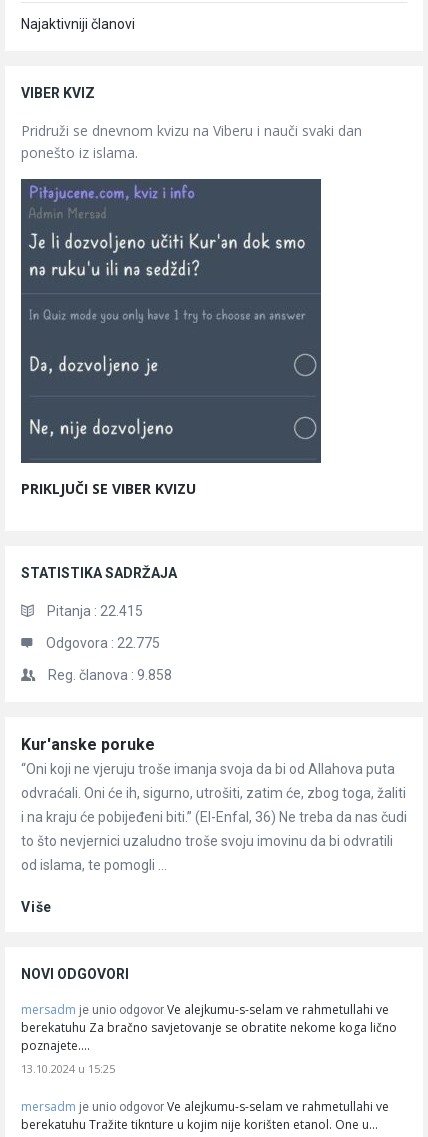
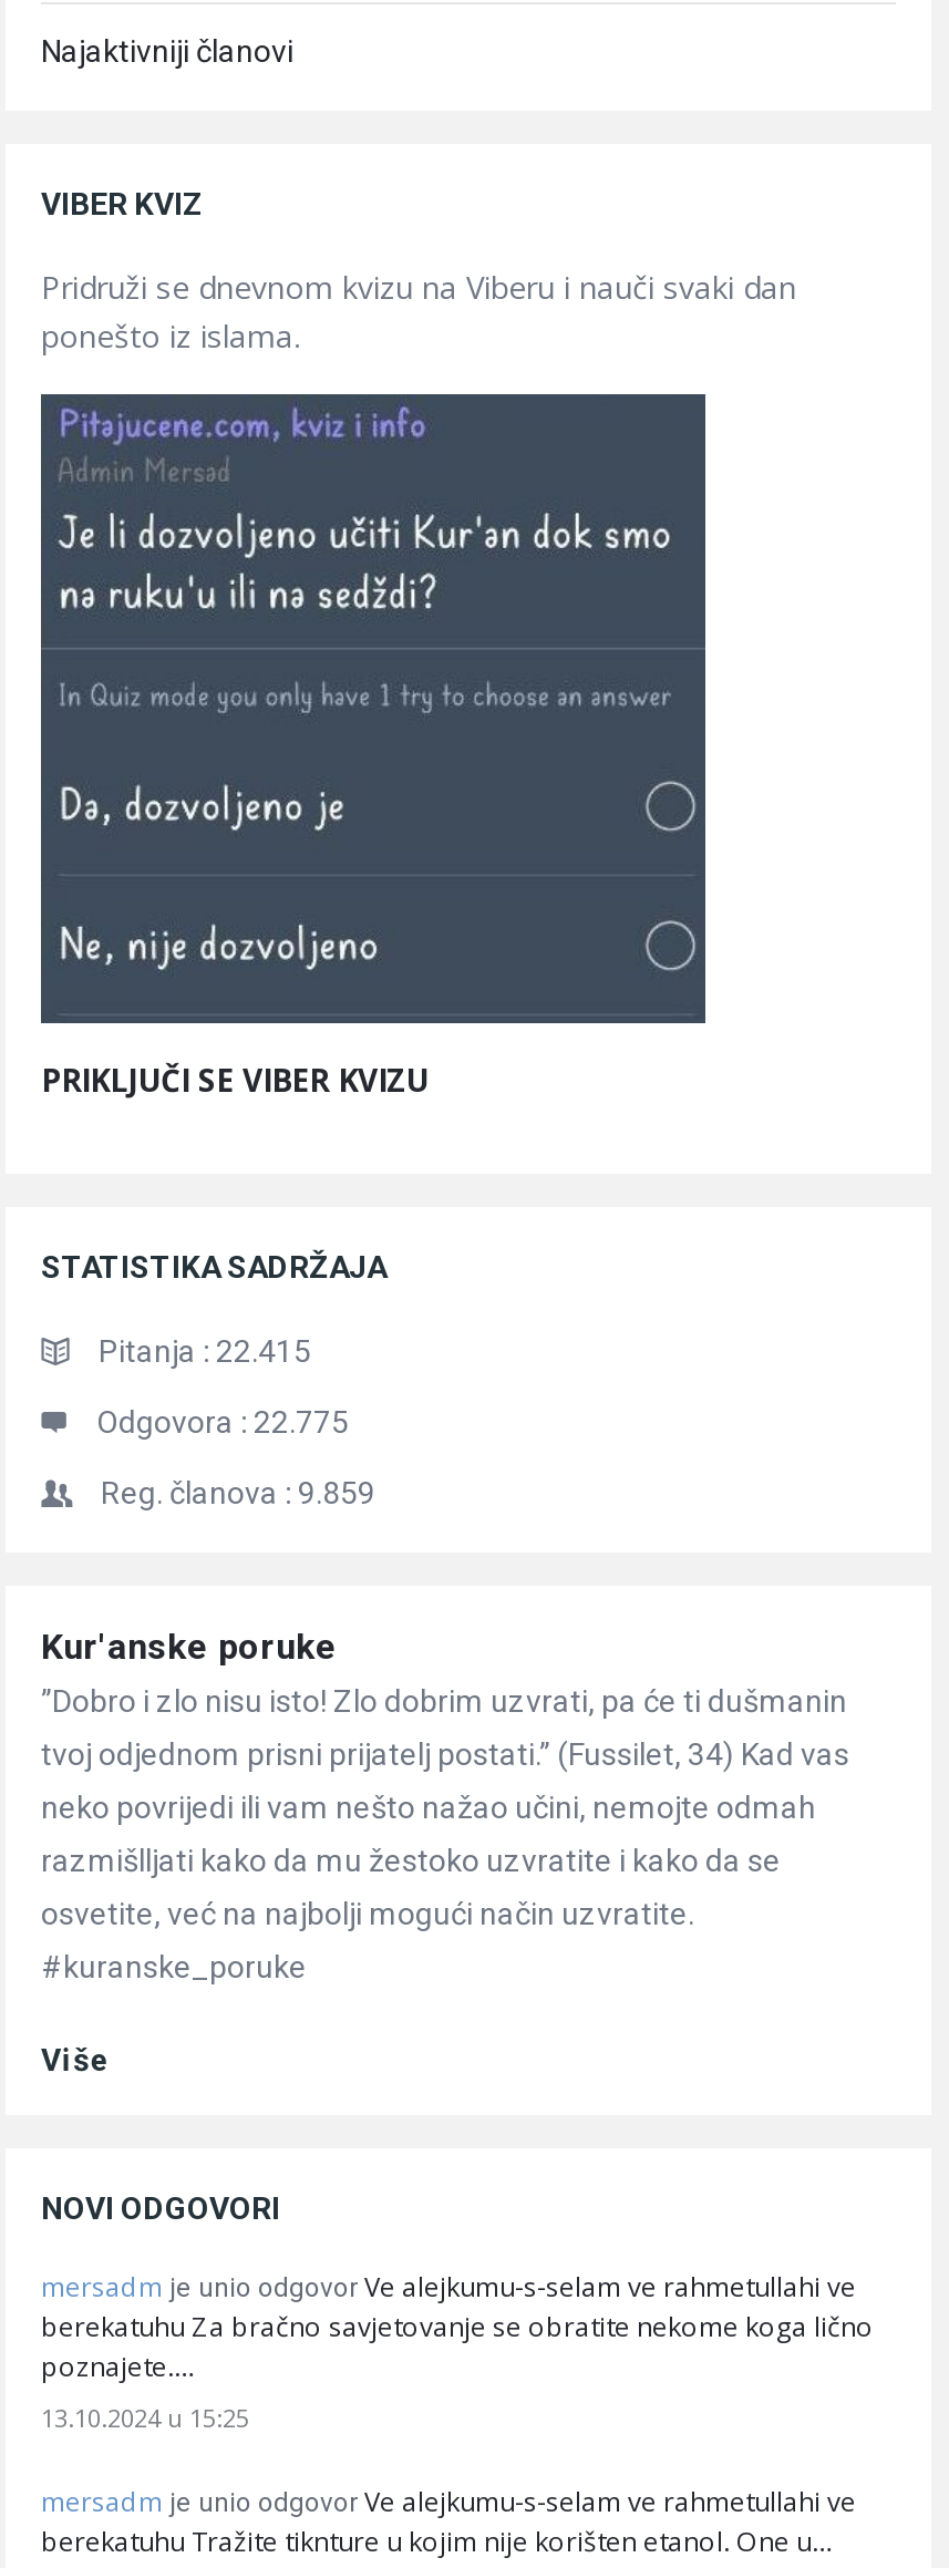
- Reg. članova : 9.858
+ Reg. članova : 9.859

- “Oni koji ne vjeruju troše imanja svoja da bi od Allahova puta
- odvraćali. Oni će ih, sigurno, utrošiti, zatim će, zbog toga, žaliti
- i na kraju će pobijeđeni biti.” (El-Enfal, 36) Ne treba da nas čudi
- to što nevjernici uzaludno troše svoju imovinu da bi odvratili
- od islama, te pomogli ...
+ ”Dobro i zlo nisu isto! Zlo dobrim uzvrati, pa će ti dušmanin
+ tvoj odjednom prisni prijatelj postati.” (Fussilet, 34) Kad vas
+ neko povrijedi ili vam nešto nažao učini, nemojte odmah
+ razmišlljati kako da mu žestoko uzvratite i kako da se
+ osvetite, već na najbolji mogući način uzvratite.
+ #kuranske_poruke
